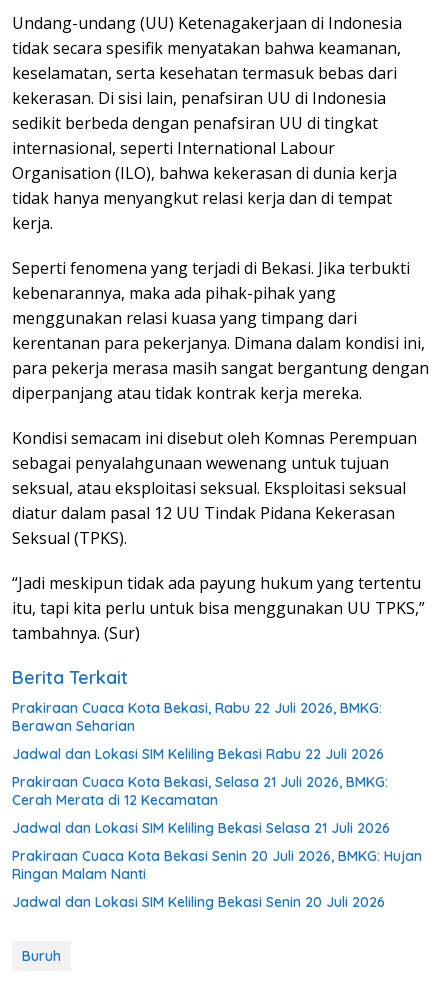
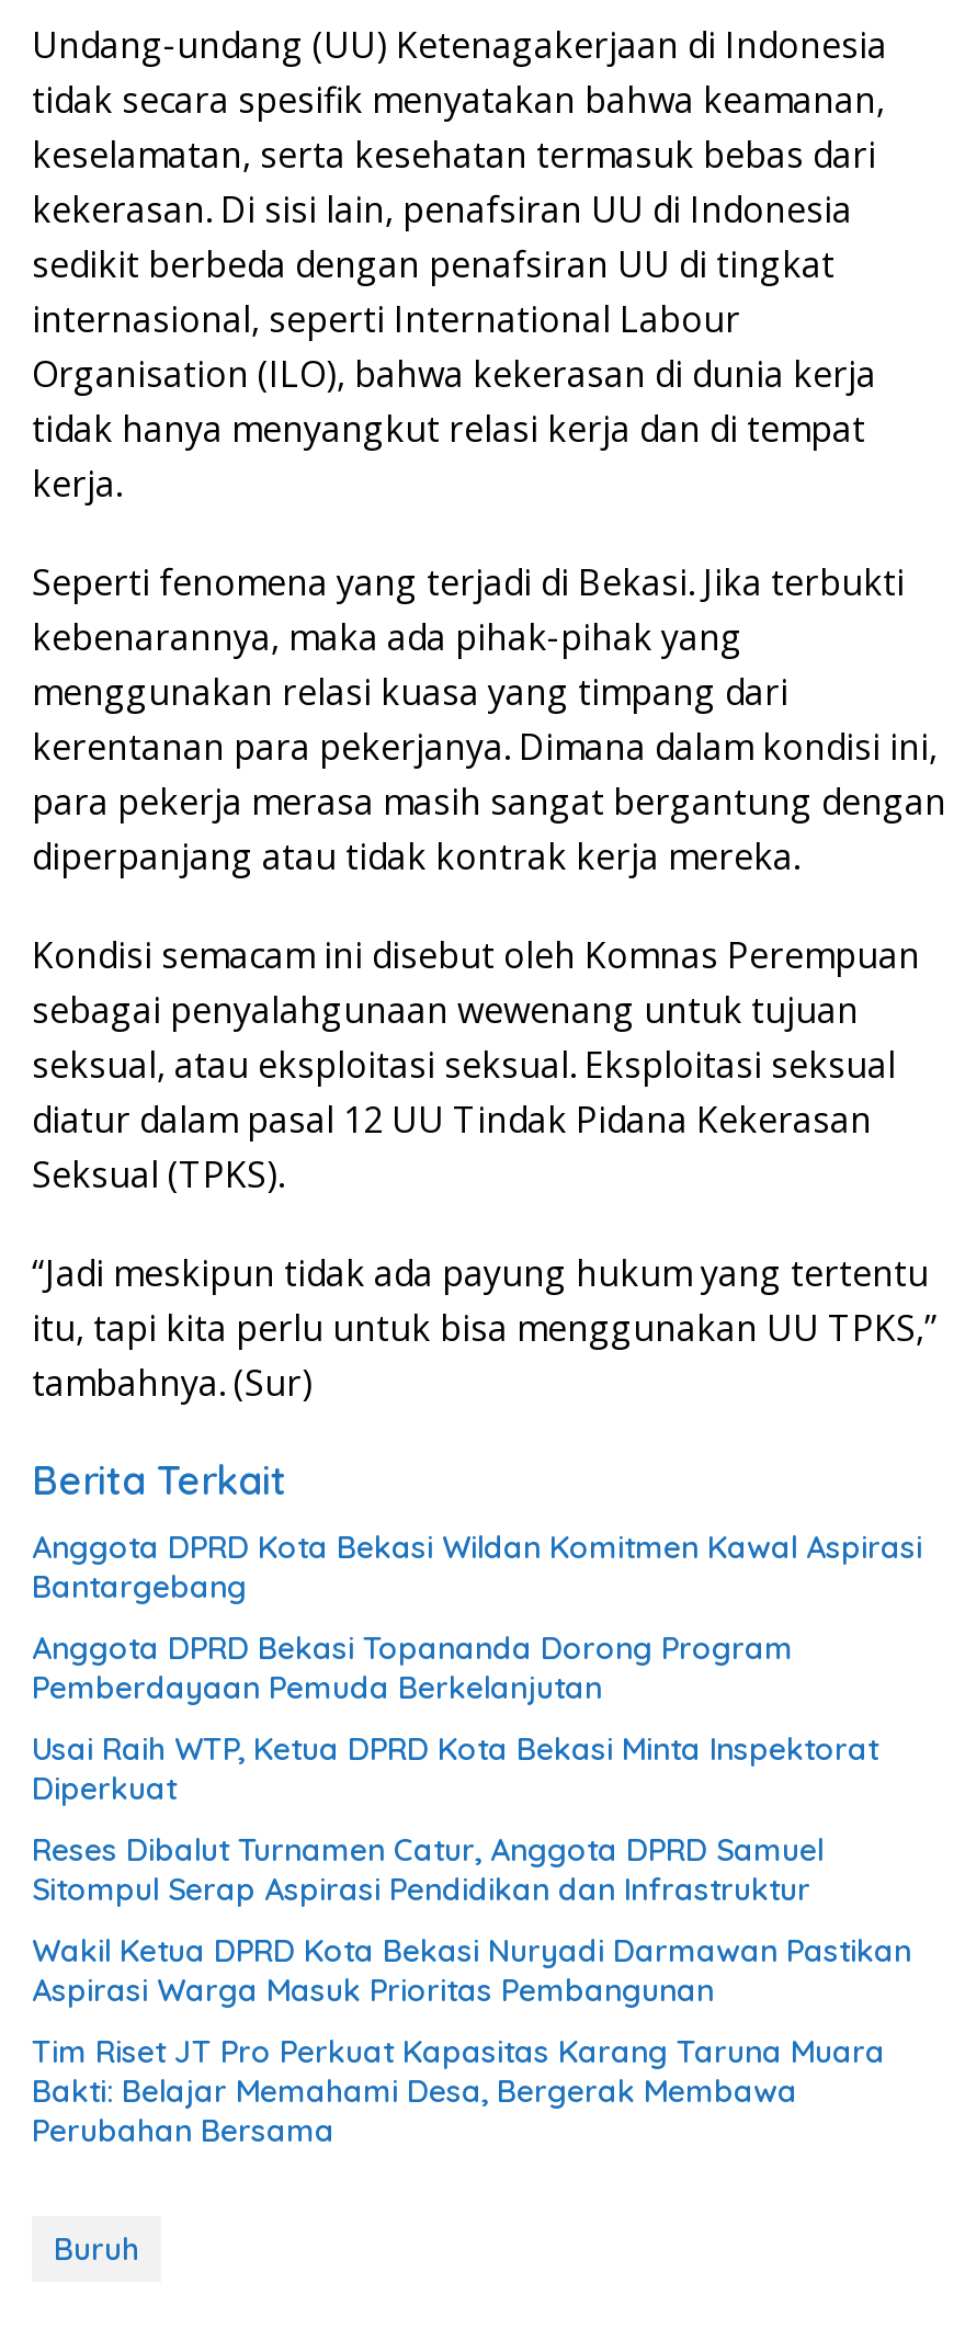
- Prakiraan Cuaca Kota Bekasi, Rabu 22 Juli 2026, BMKG:
- Berawan Seharian
+ Anggota DPRD Kota Bekasi Wildan Komitmen Kawal Aspirasi
+ Bantargebang

- Jadwal dan Lokasi SIM Keliling Bekasi Rabu 22 Juli 2026
+ Anggota DPRD Bekasi Topananda Dorong Program
+ Pemberdayaan Pemuda Berkelanjutan

- Prakiraan Cuaca Kota Bekasi, Selasa 21 Juli 2026, BMKG:
- Cerah Merata di 12 Kecamatan
+ Usai Raih WTP, Ketua DPRD Kota Bekasi Minta Inspektorat
+ Diperkuat

- Jadwal dan Lokasi SIM Keliling Bekasi Selasa 21 Juli 2026
+ Reses Dibalut Turnamen Catur, Anggota DPRD Samuel
+ Sitompul Serap Aspirasi Pendidikan dan Infrastruktur

- Prakiraan Cuaca Kota Bekasi Senin 20 Juli 2026, BMKG: Hujan
- Ringan Malam Nanti
+ Wakil Ketua DPRD Kota Bekasi Nuryadi Darmawan Pastikan
+ Aspirasi Warga Masuk Prioritas Pembangunan

- Jadwal dan Lokasi SIM Keliling Bekasi Senin 20 Juli 2026
+ Tim Riset JT Pro Perkuat Kapasitas Karang Taruna Muara
+ Bakti: Belajar Memahami Desa, Bergerak Membawa
+ Perubahan Bersama
